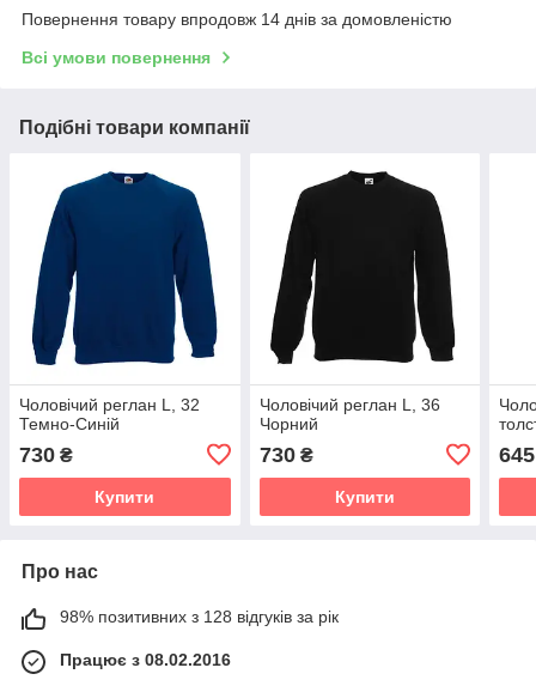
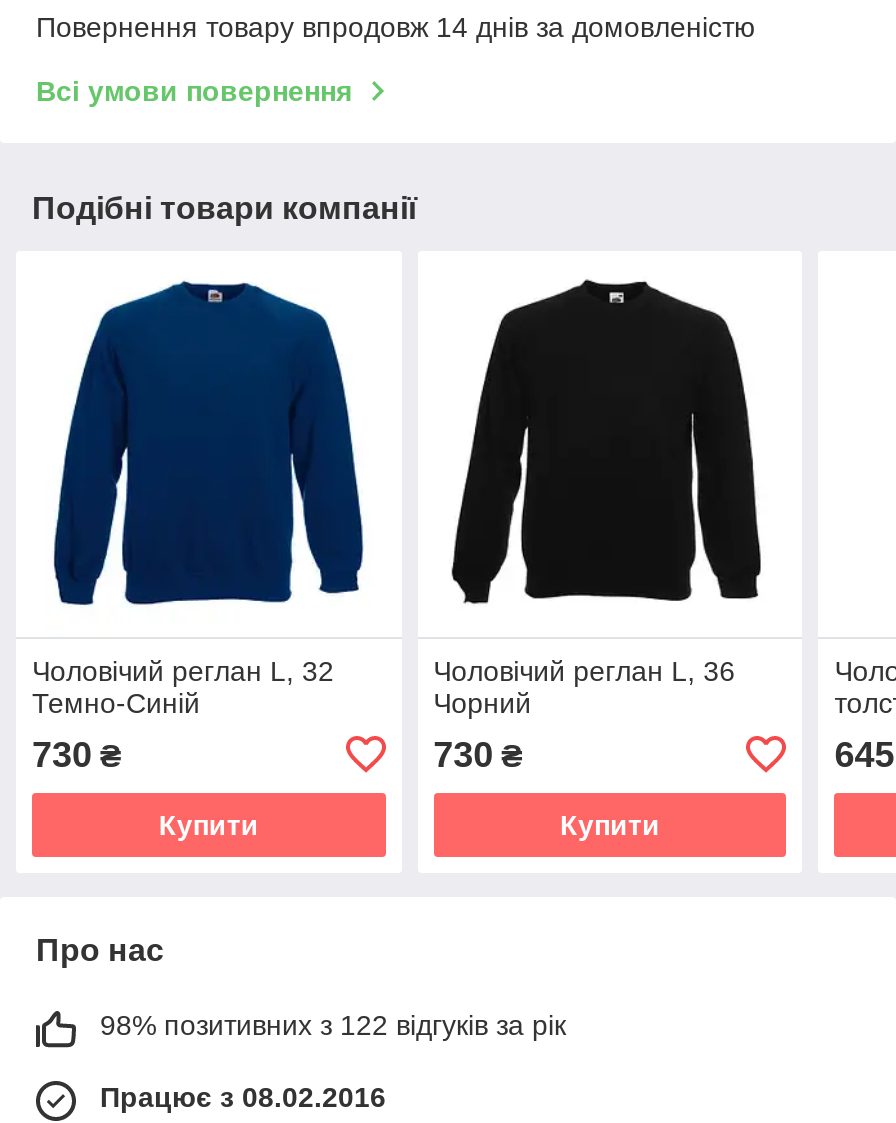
- 98% позитивних з 128 відгуків за рік
+ 98% позитивних з 122 відгуків за рік
